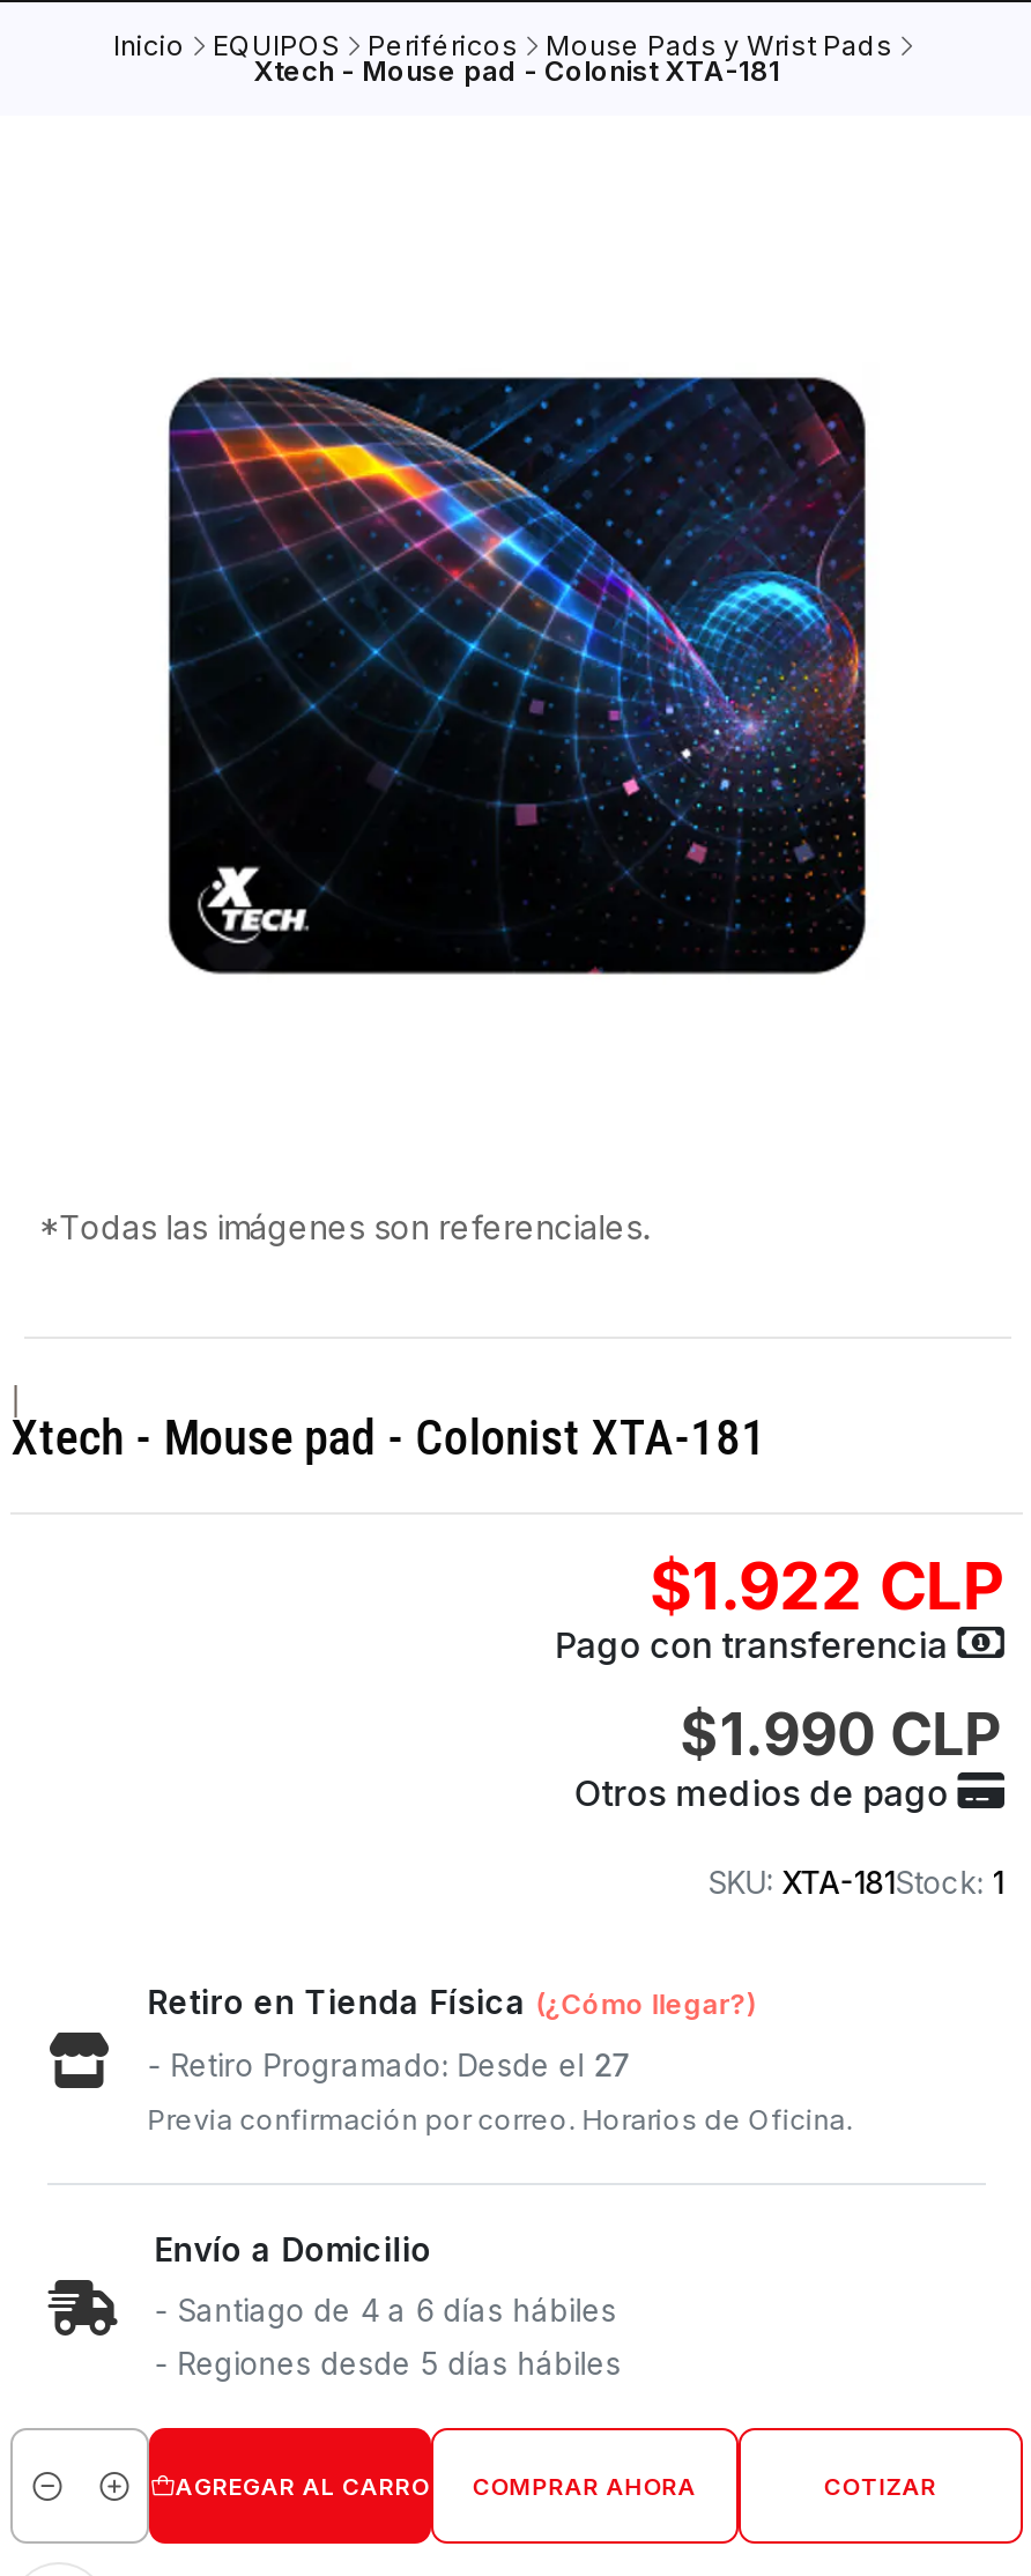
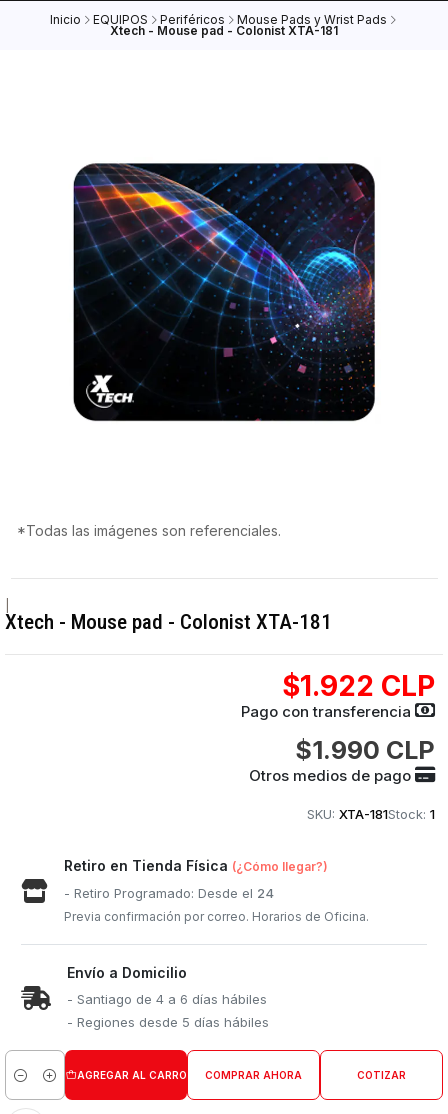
- - Retiro Programado: Desde el 27
+ - Retiro Programado: Desde el 24
